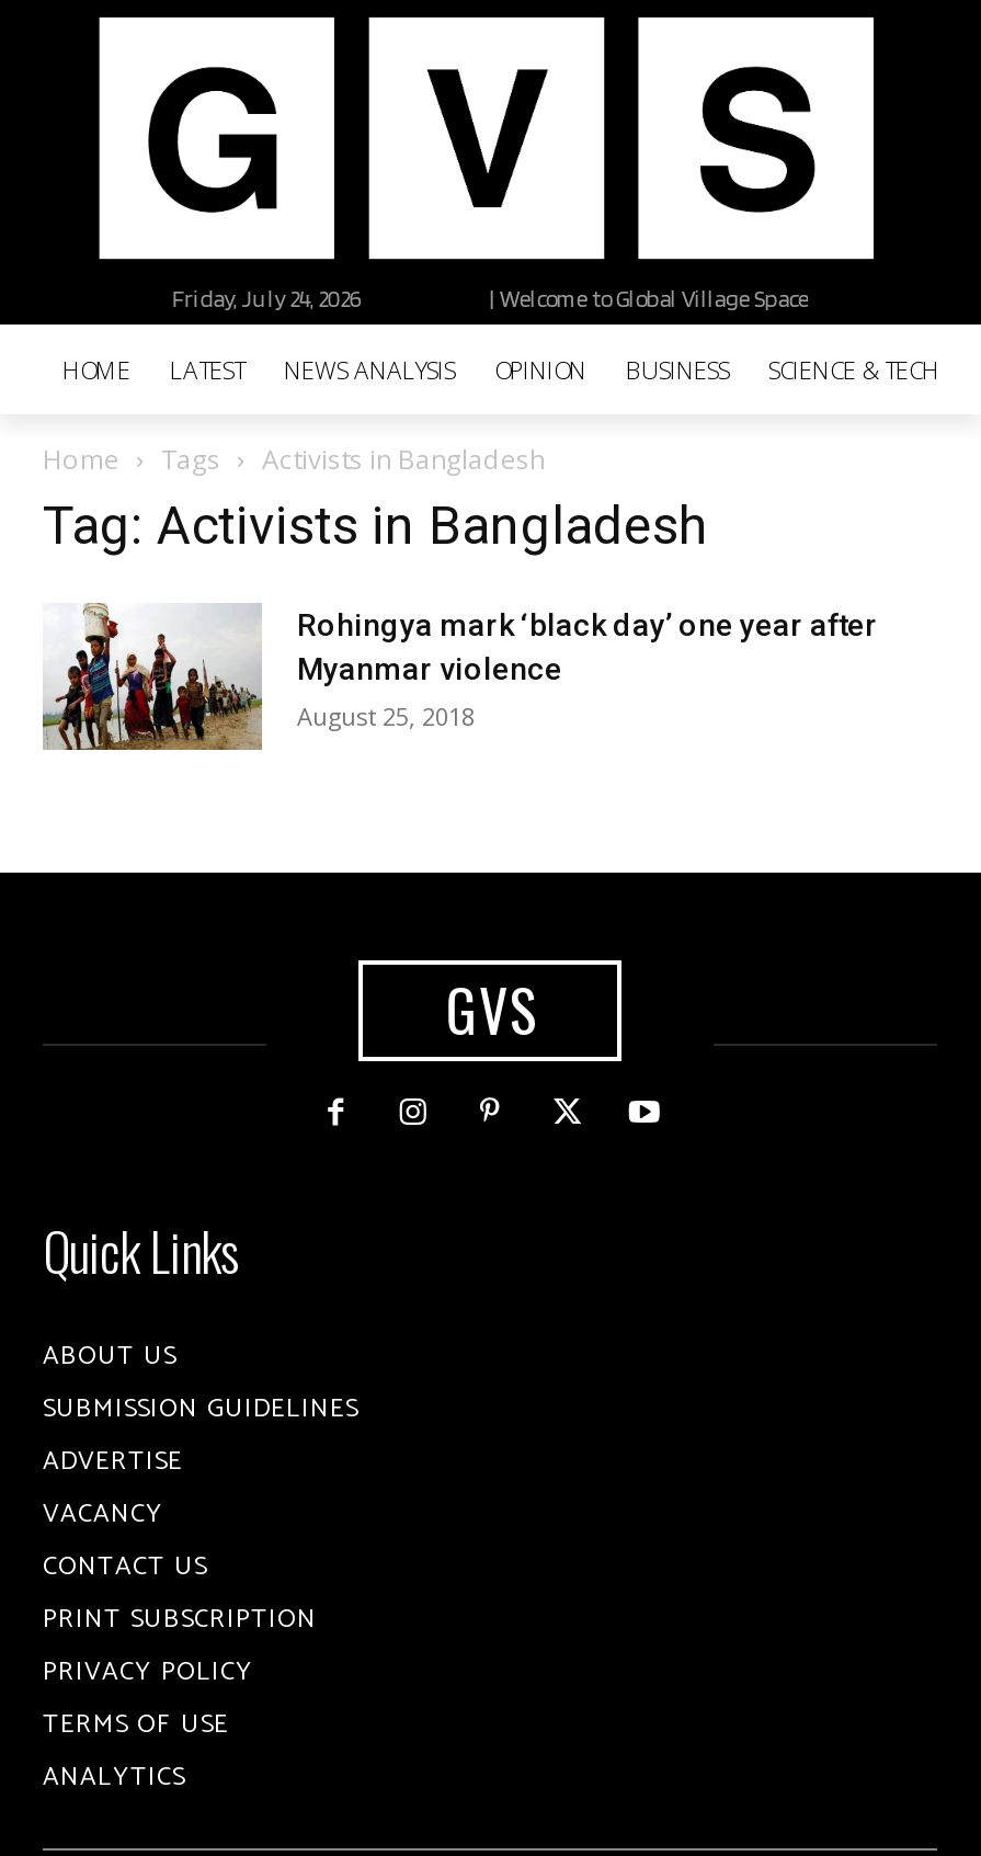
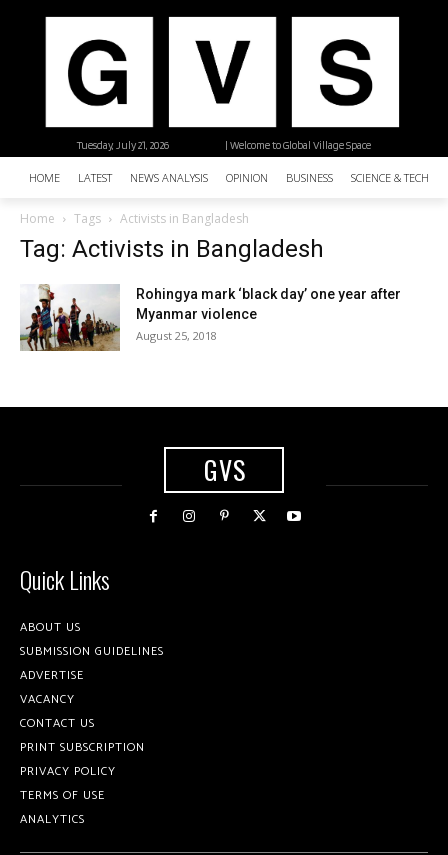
- Friday, July 24, 2026
+ Tuesday, July 21, 2026
